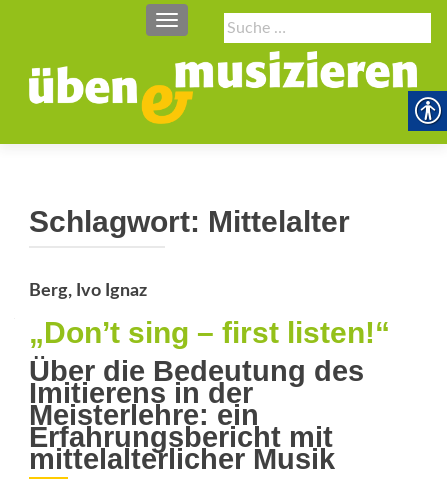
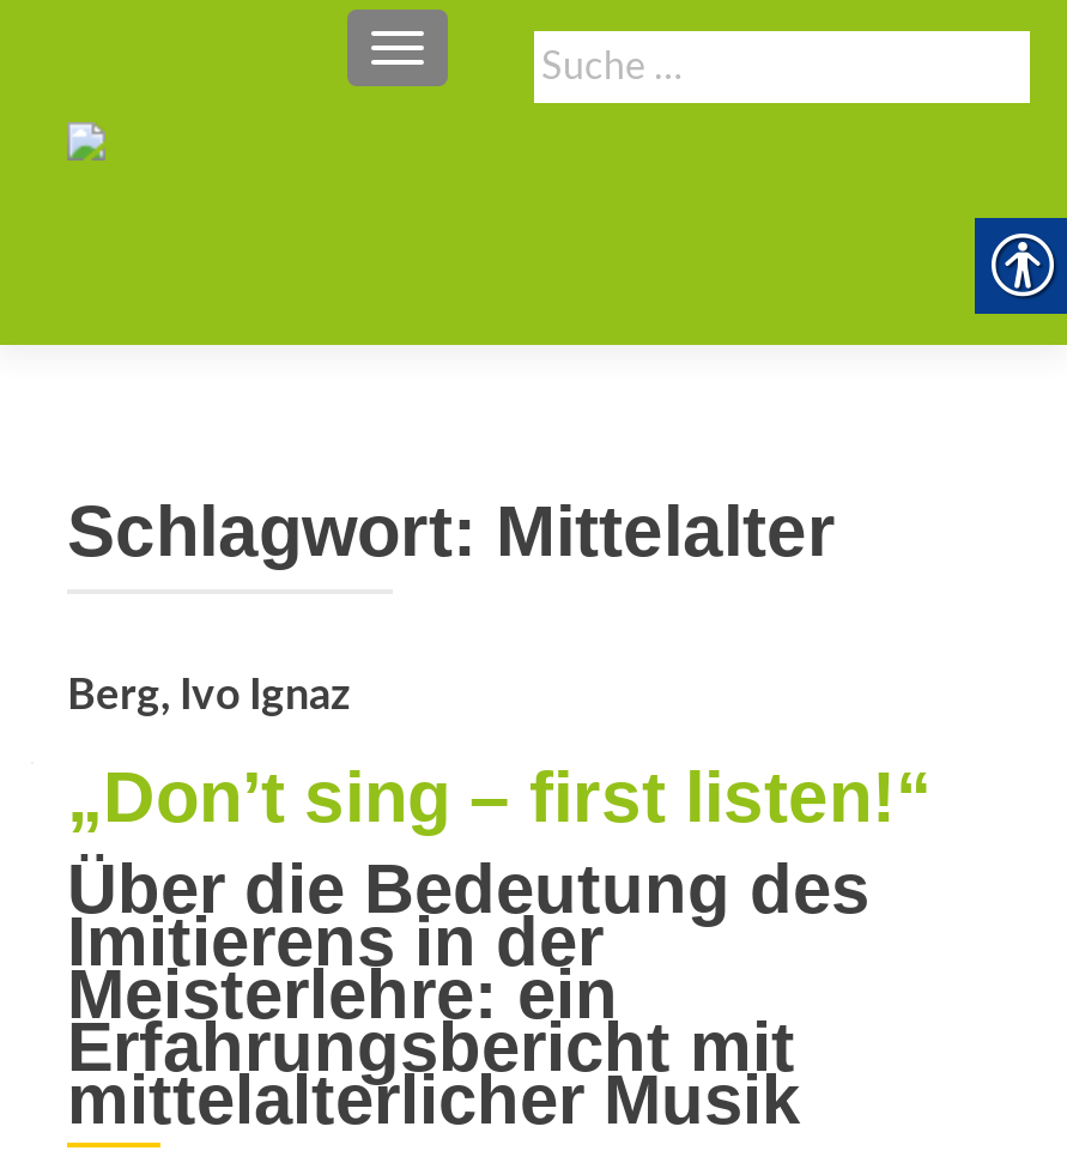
- [image]
